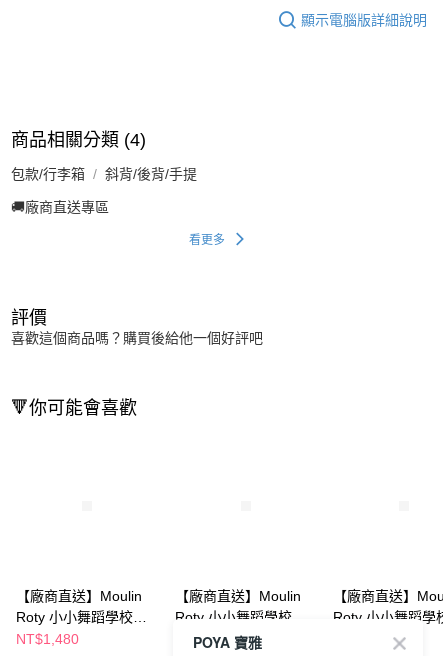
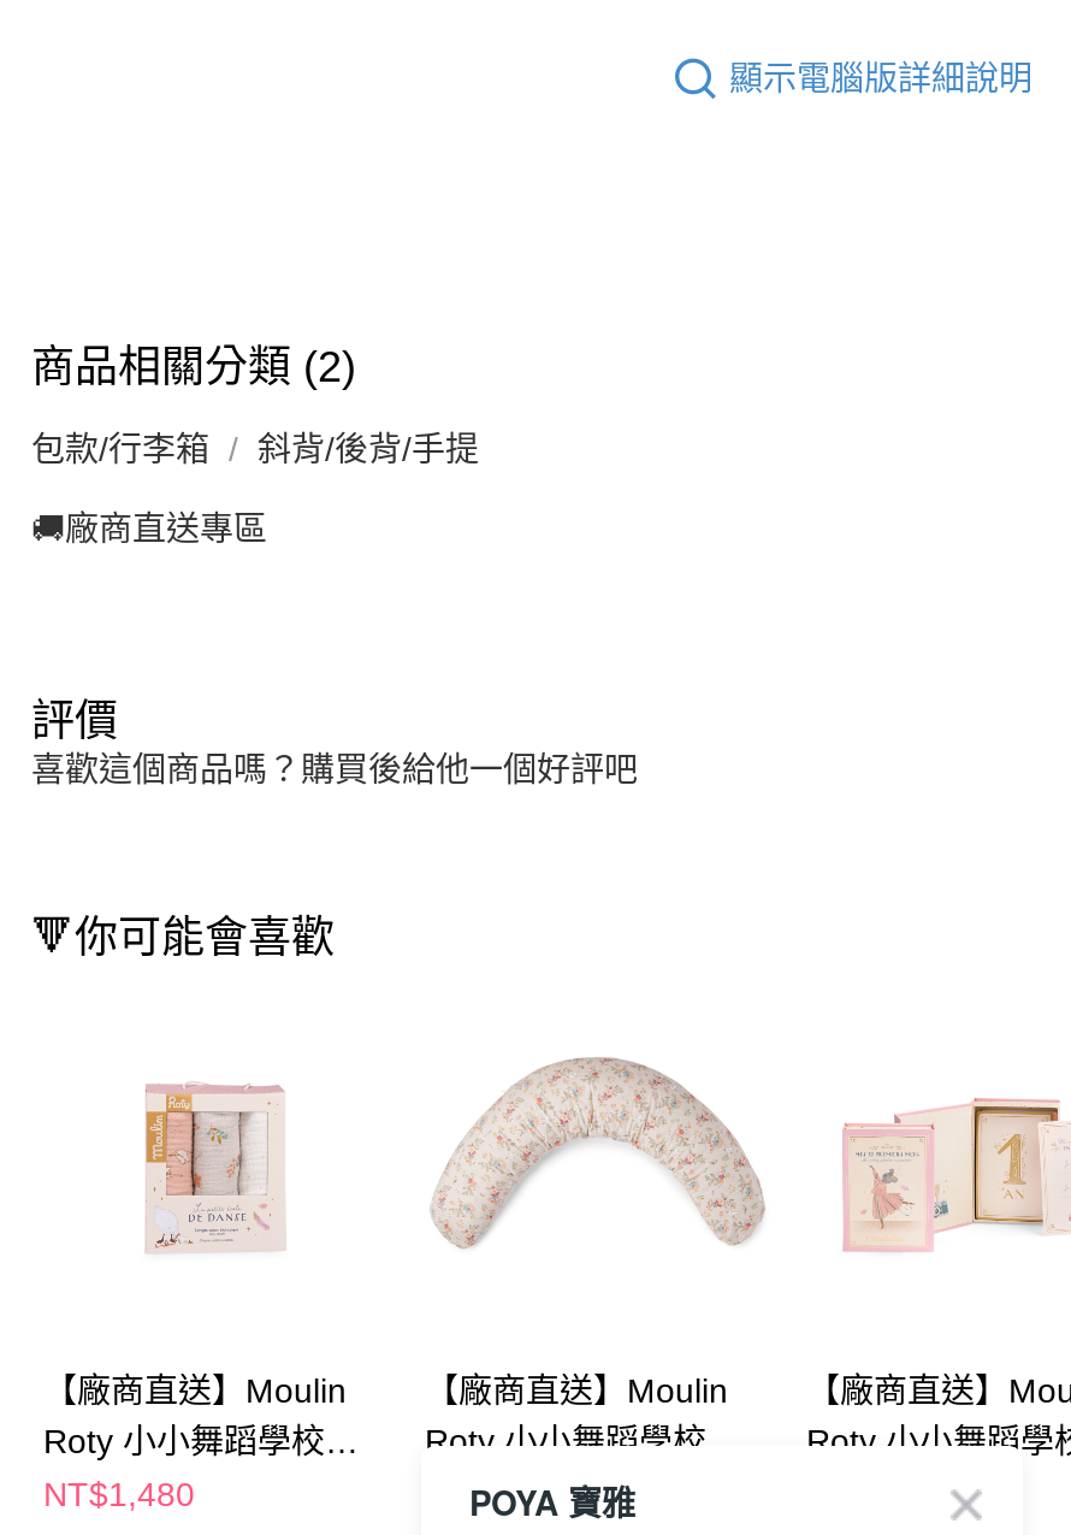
- 商品相關分類 (4)
+ 商品相關分類 (2)

- 看更多

+ [image]

+ [image]

+ [image]
